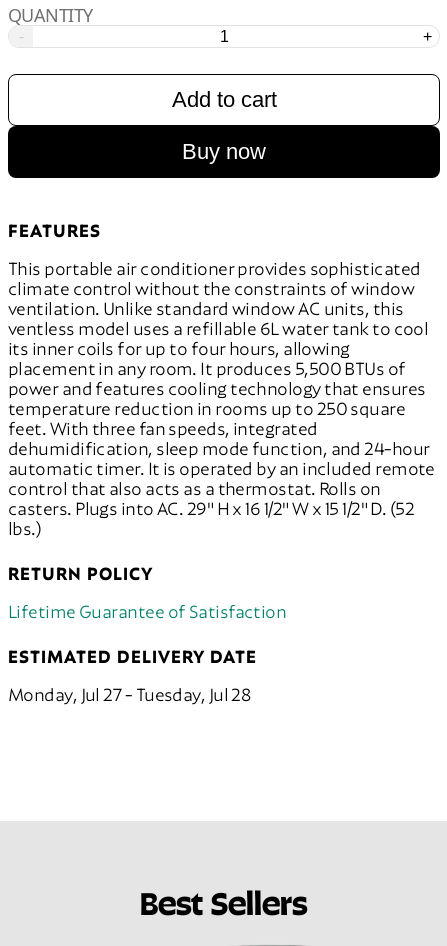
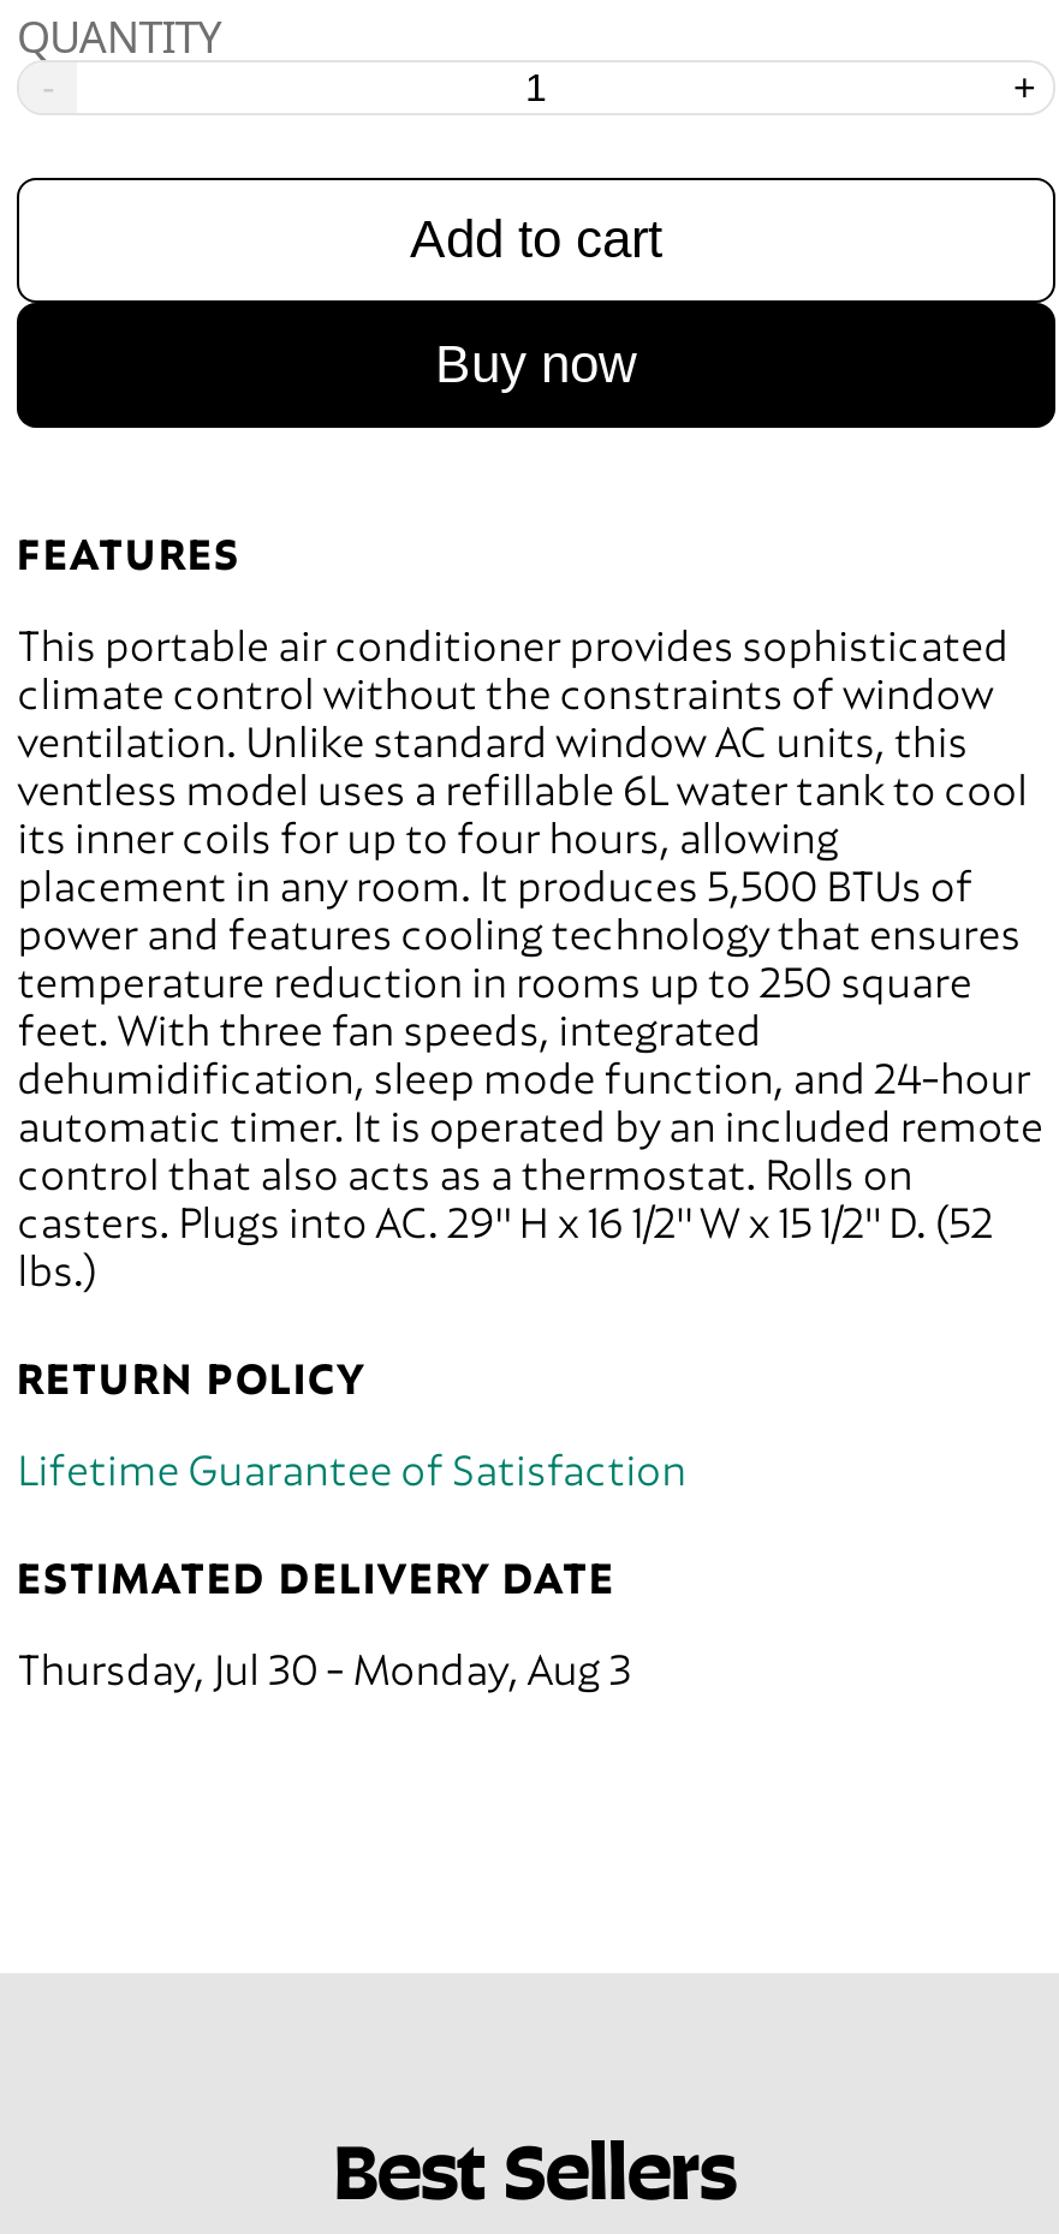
- Monday, Jul 27 - Tuesday, Jul 28
+ Thursday, Jul 30 - Monday, Aug 3
